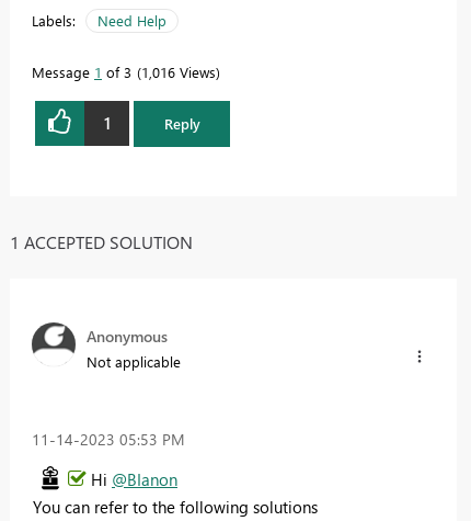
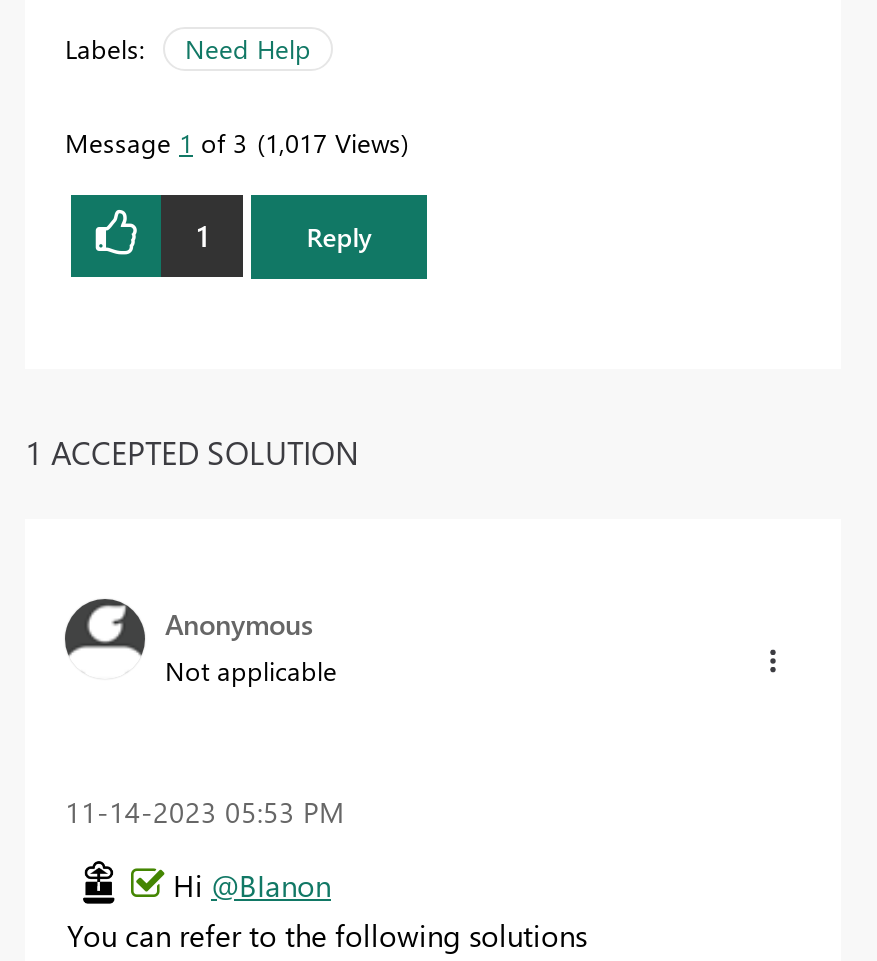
- Message 1 of 3 1,016 Views
+ Message 1 of 3 1,017 Views
